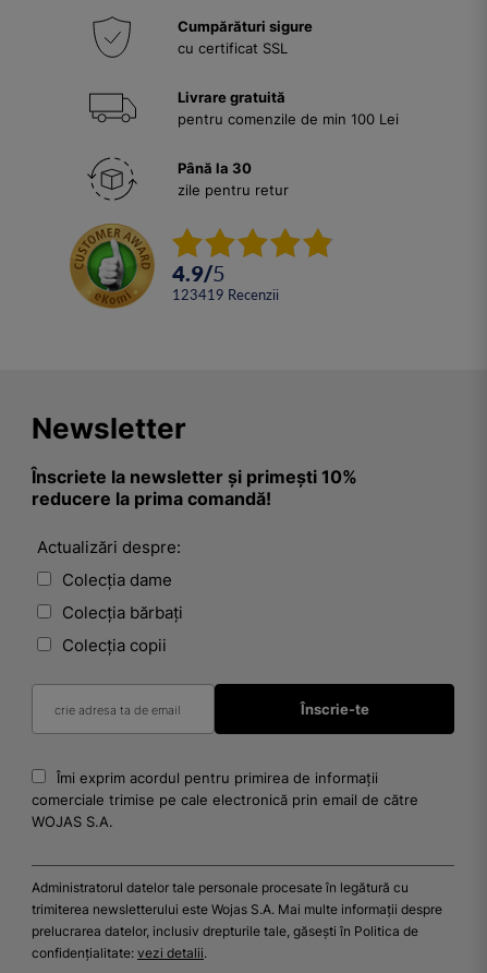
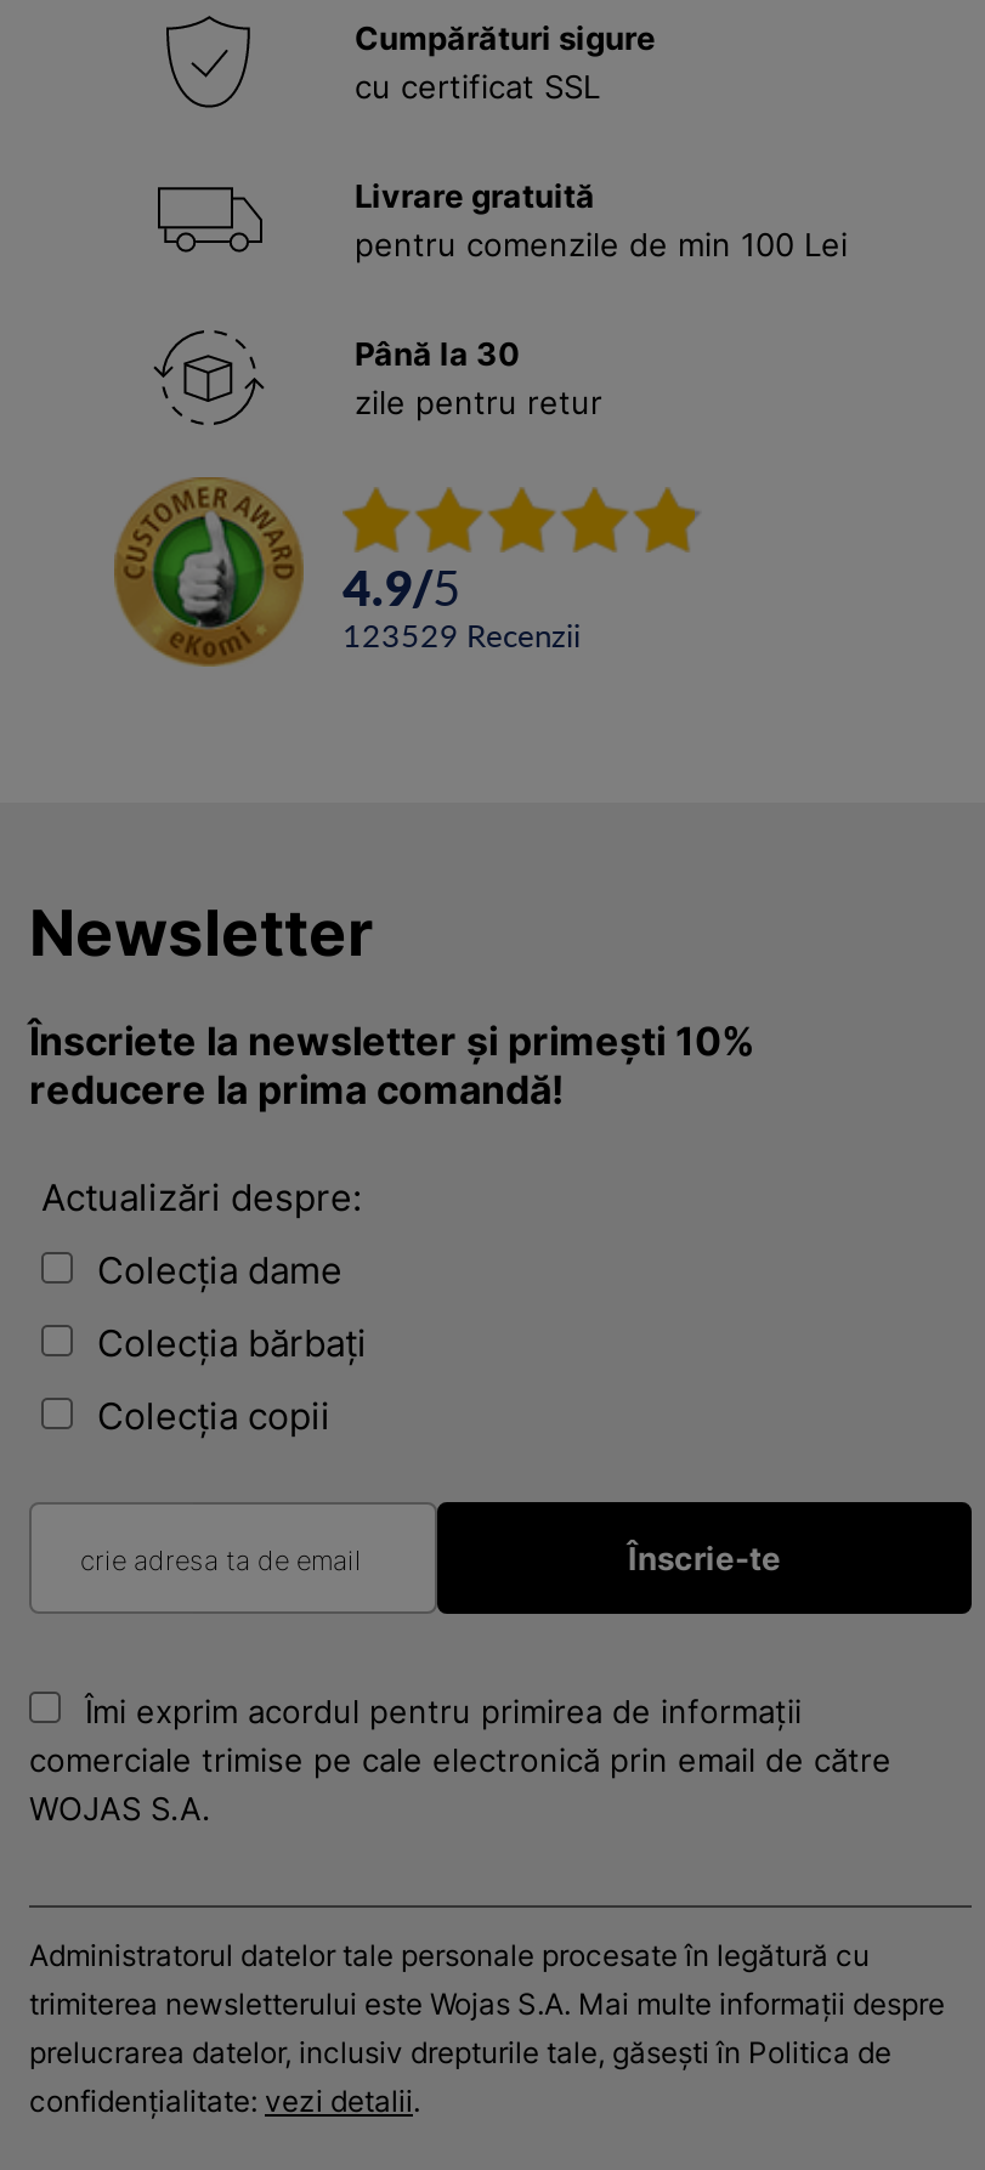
- 123419 Recenzii
+ 123529 Recenzii
